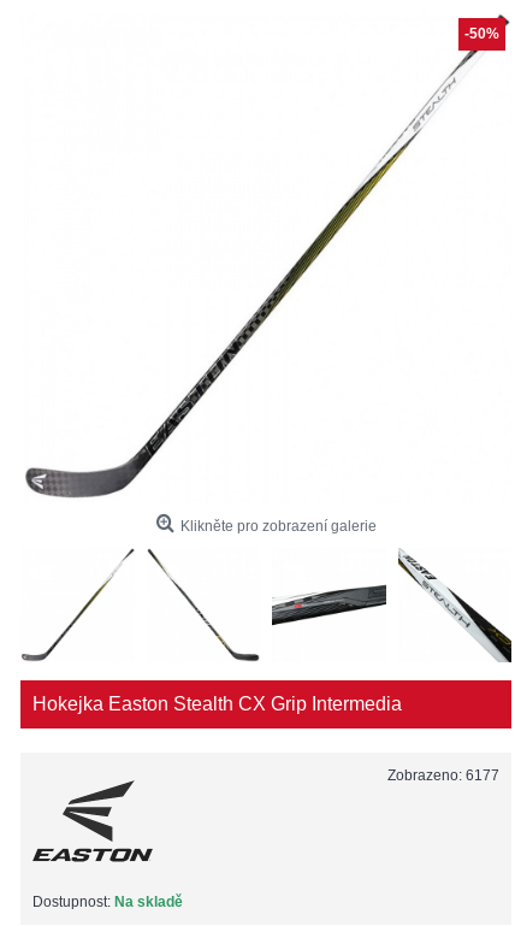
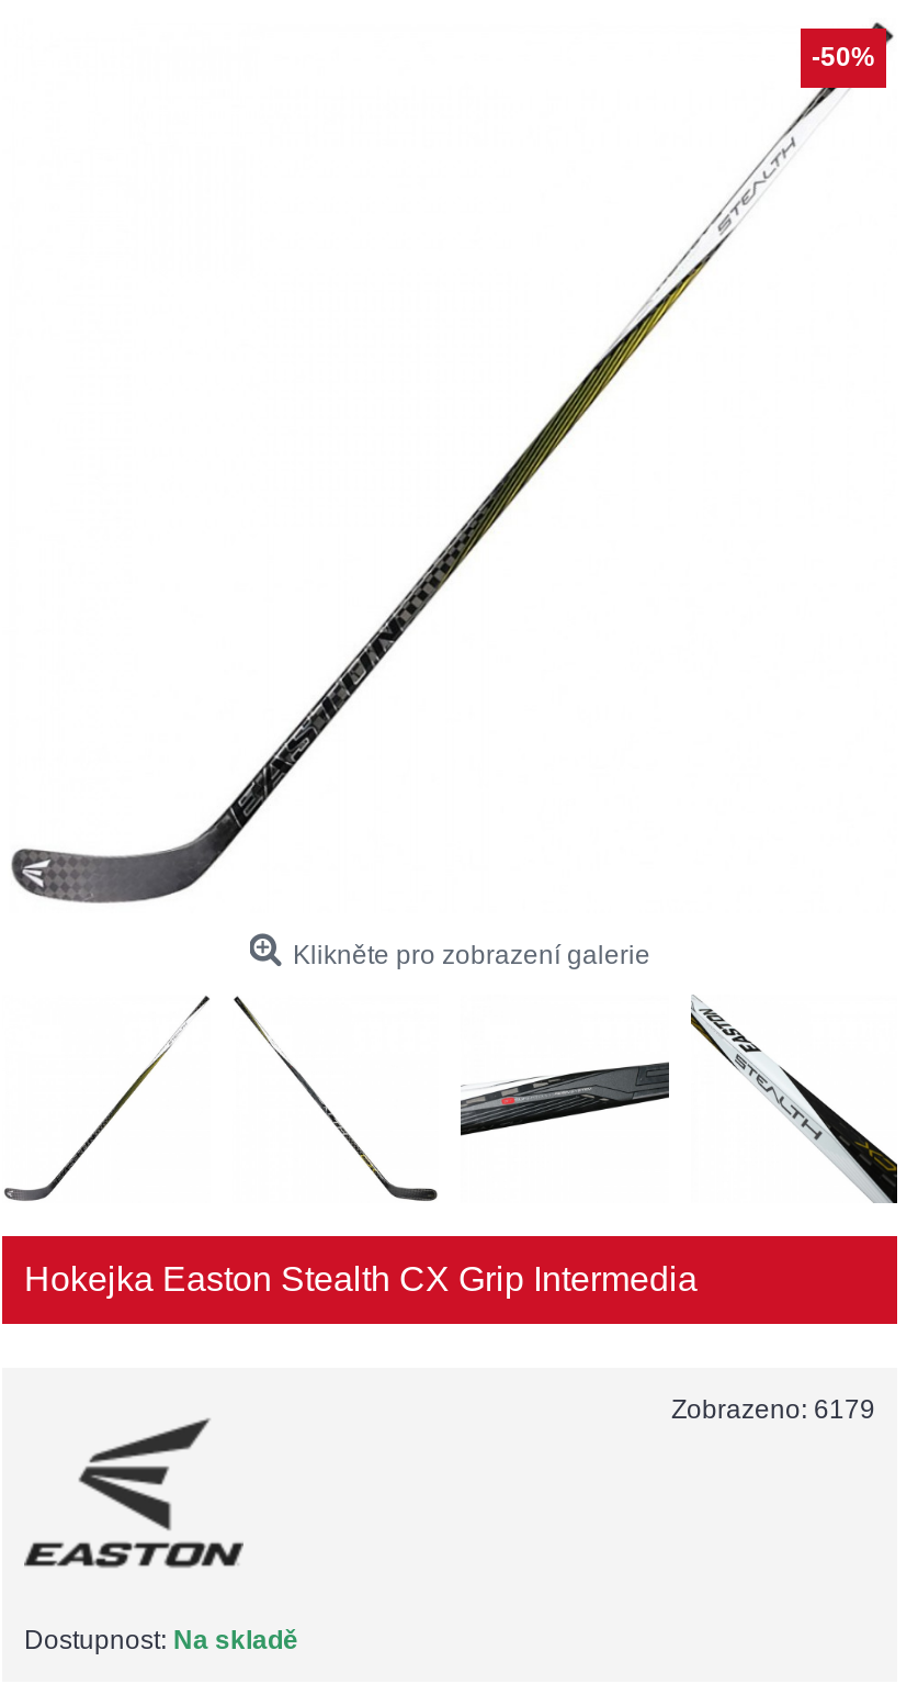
- Zobrazeno: 6177
+ Zobrazeno: 6179
